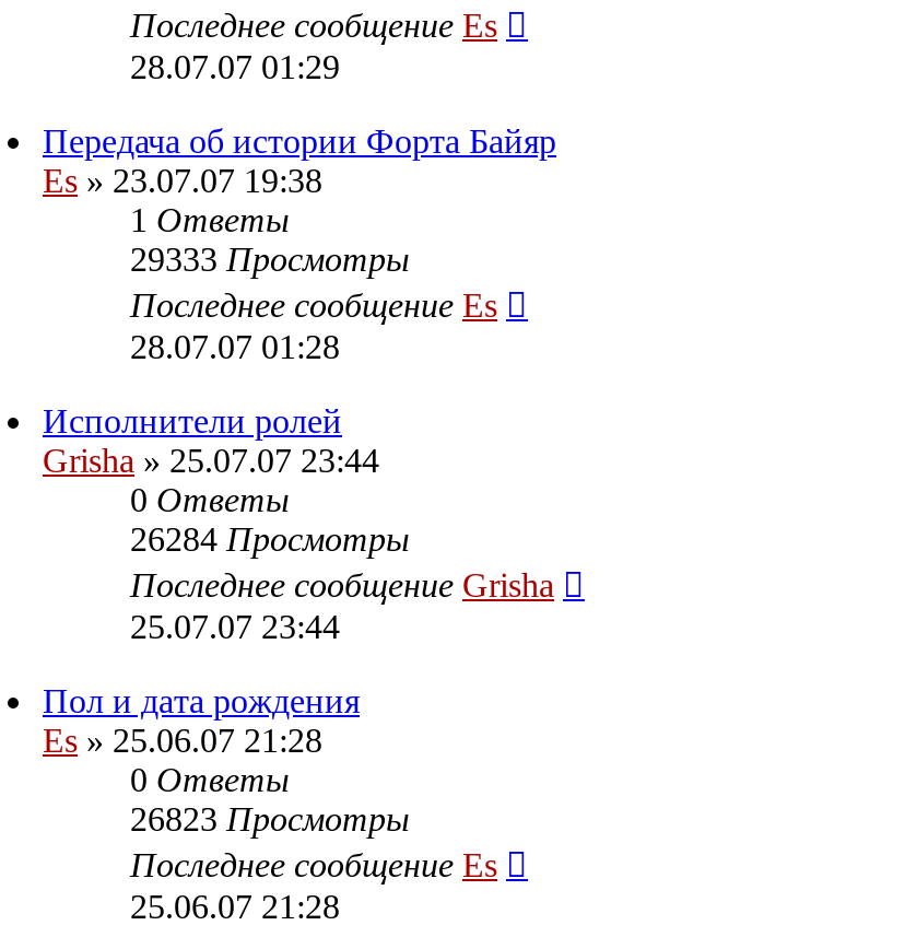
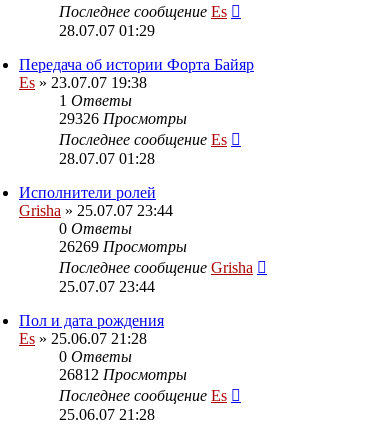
- 29333 Просмотры
+ 29326 Просмотры

- 26284 Просмотры
+ 26269 Просмотры

- 26823 Просмотры
+ 26812 Просмотры
